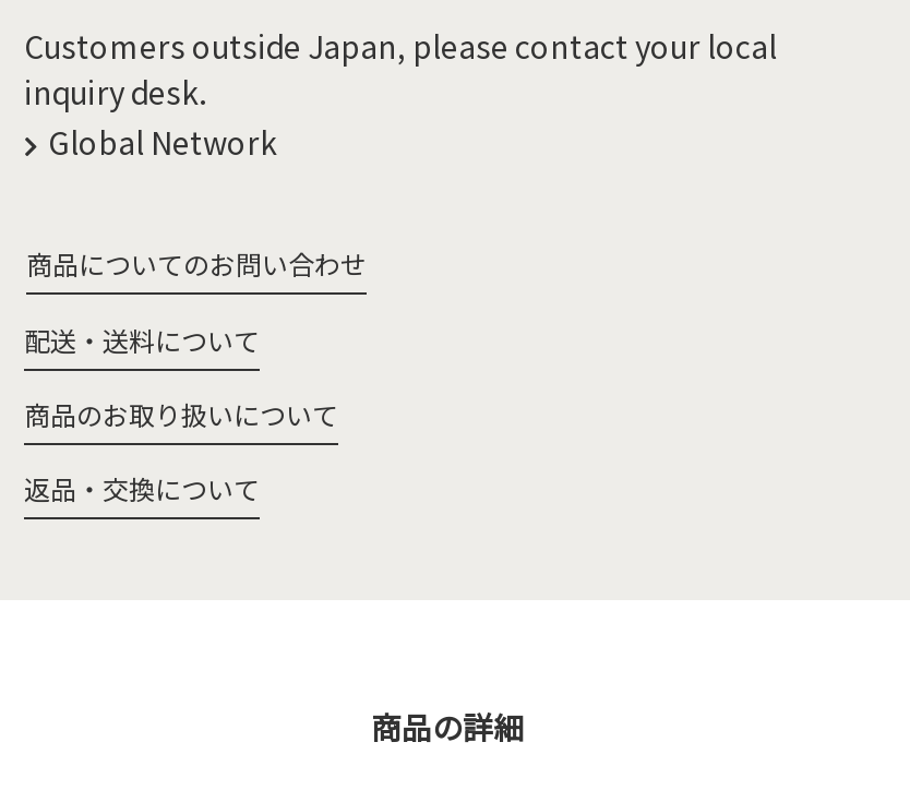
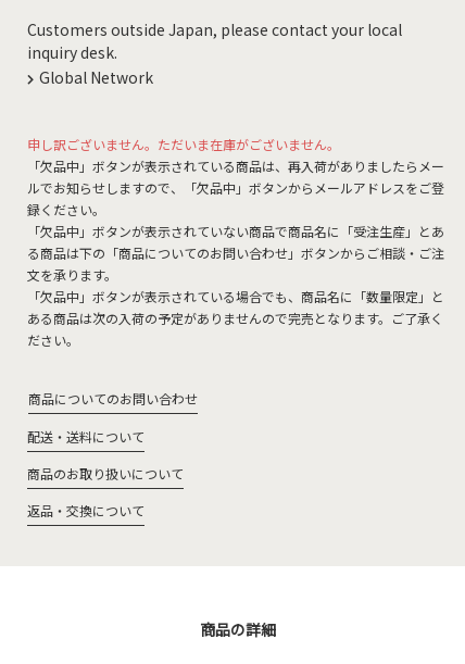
+ 申し訳ございません。ただいま在庫がございません。
+ 「欠品中」ボタンが表示されている商品は、再入荷がありましたらメー
+ ルでお知らせしますので、「欠品中」ボタンからメールアドレスをご登
+ 録ください。
+ 「欠品中」ボタンが表示されていない商品で商品名に「受注生産」とあ
+ る商品は下の「商品についてのお問い合わせ」ボタンからご相談・ご注
+ 文を承ります。
+ 「欠品中」ボタンが表示されている場合でも、商品名に「数量限定」と
+ ある商品は次の入荷の予定がありませんので完売となります。ご了承く
+ ださい。
